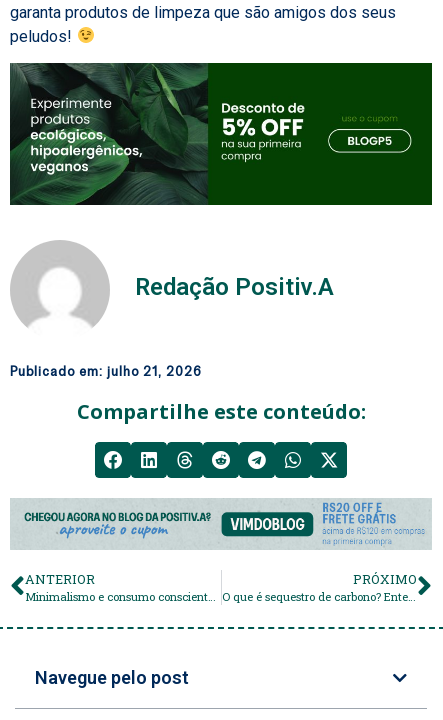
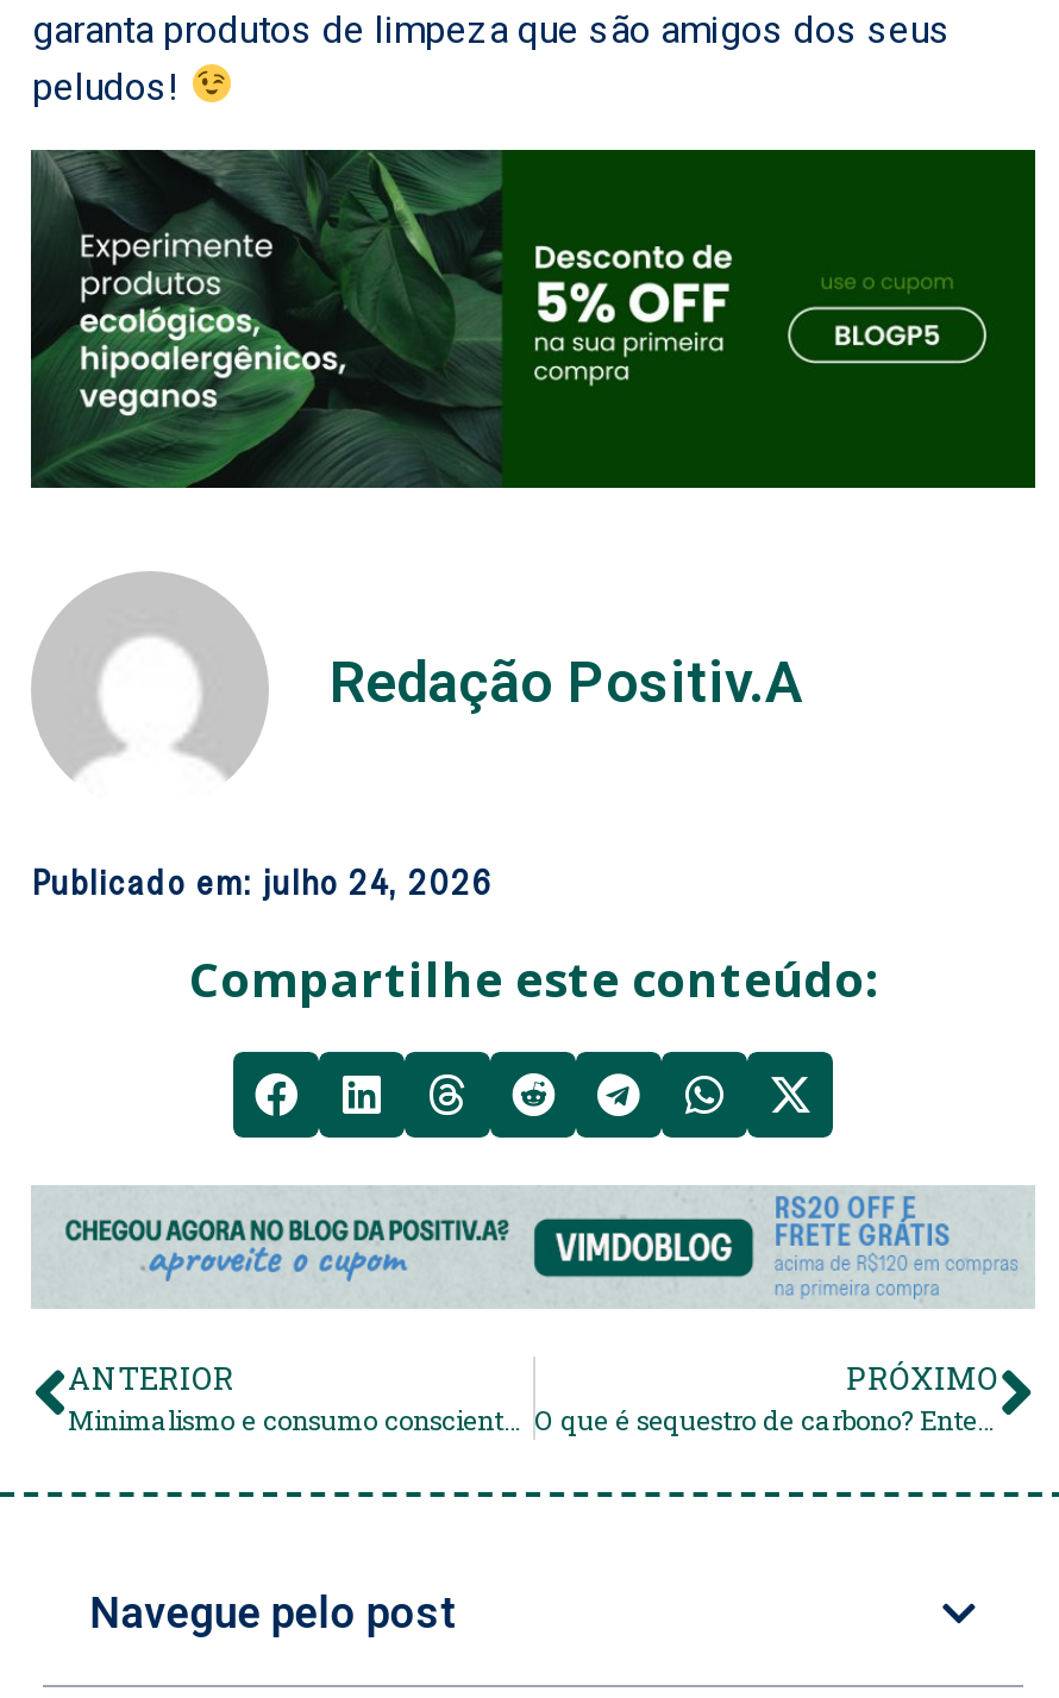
- Publicado em: julho 21, 2026
+ Publicado em: julho 24, 2026
